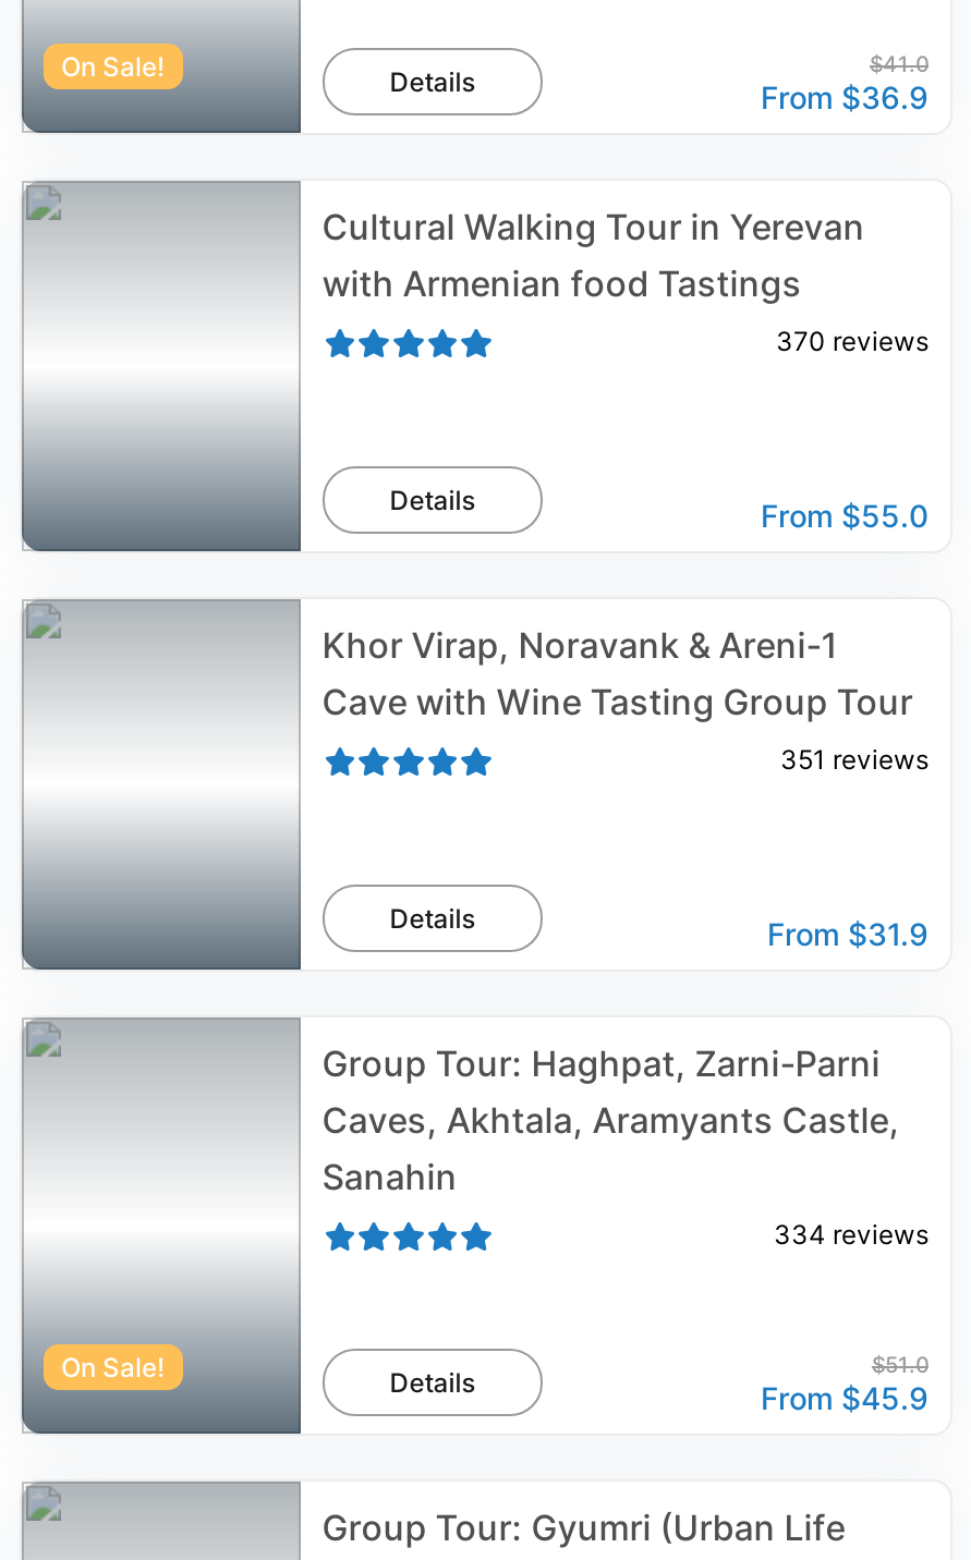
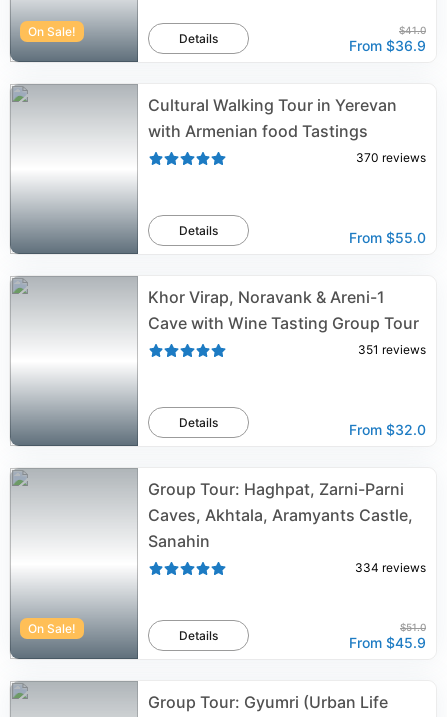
- From $31.9
+ From $32.0
